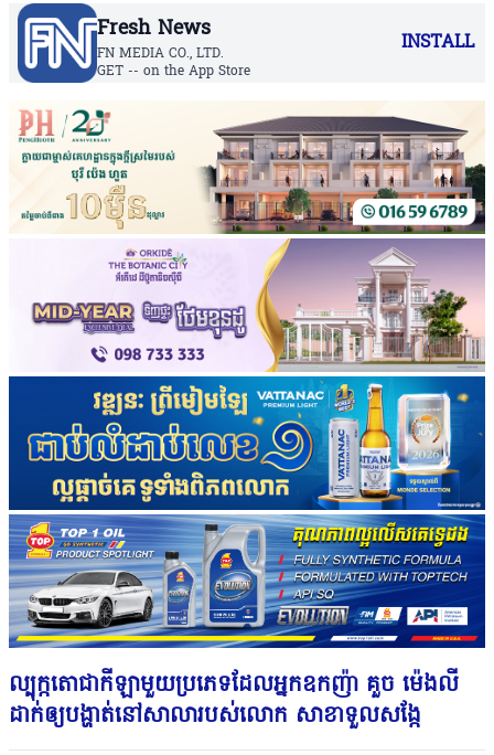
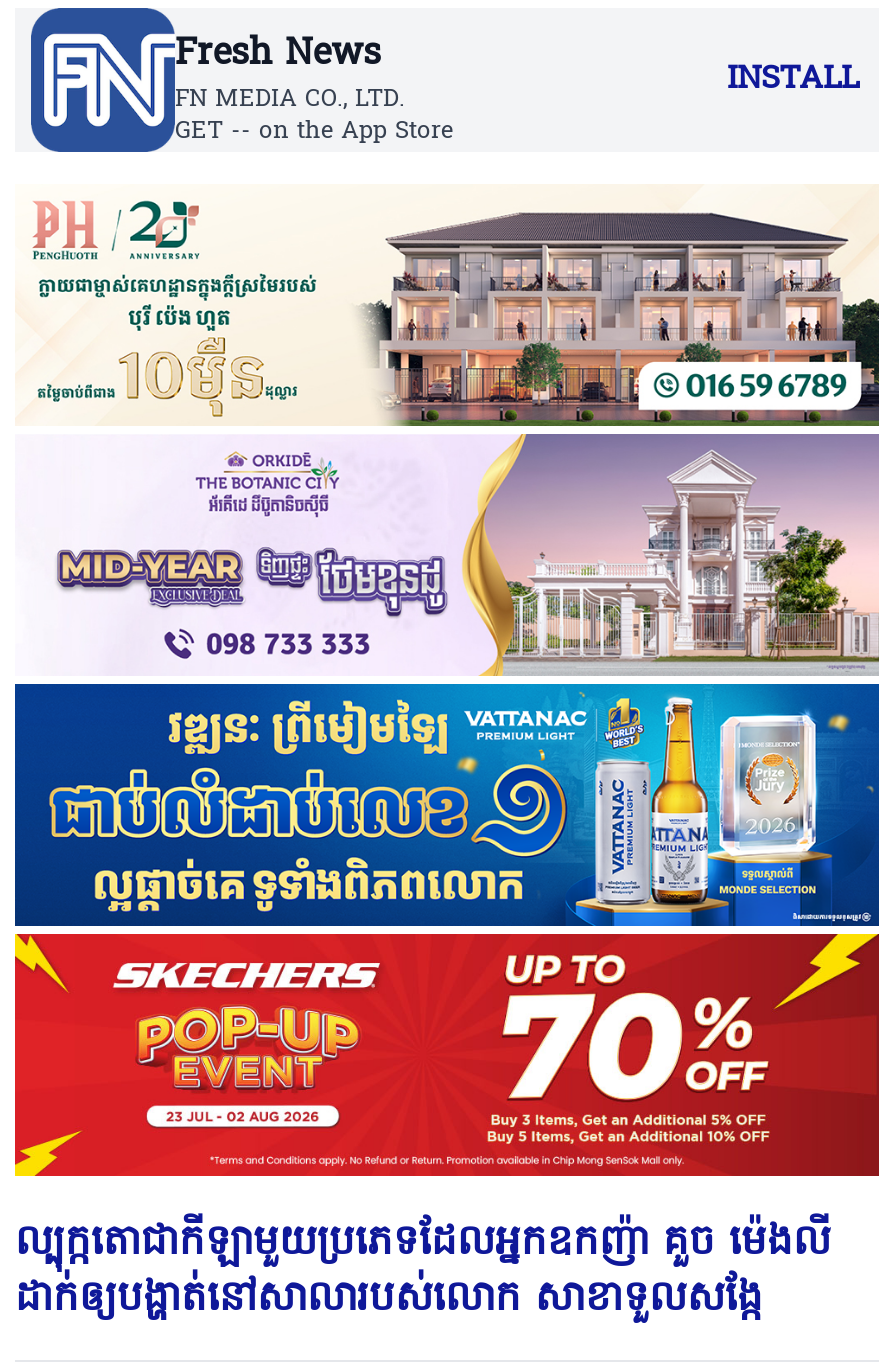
- [image]
+ [image]
